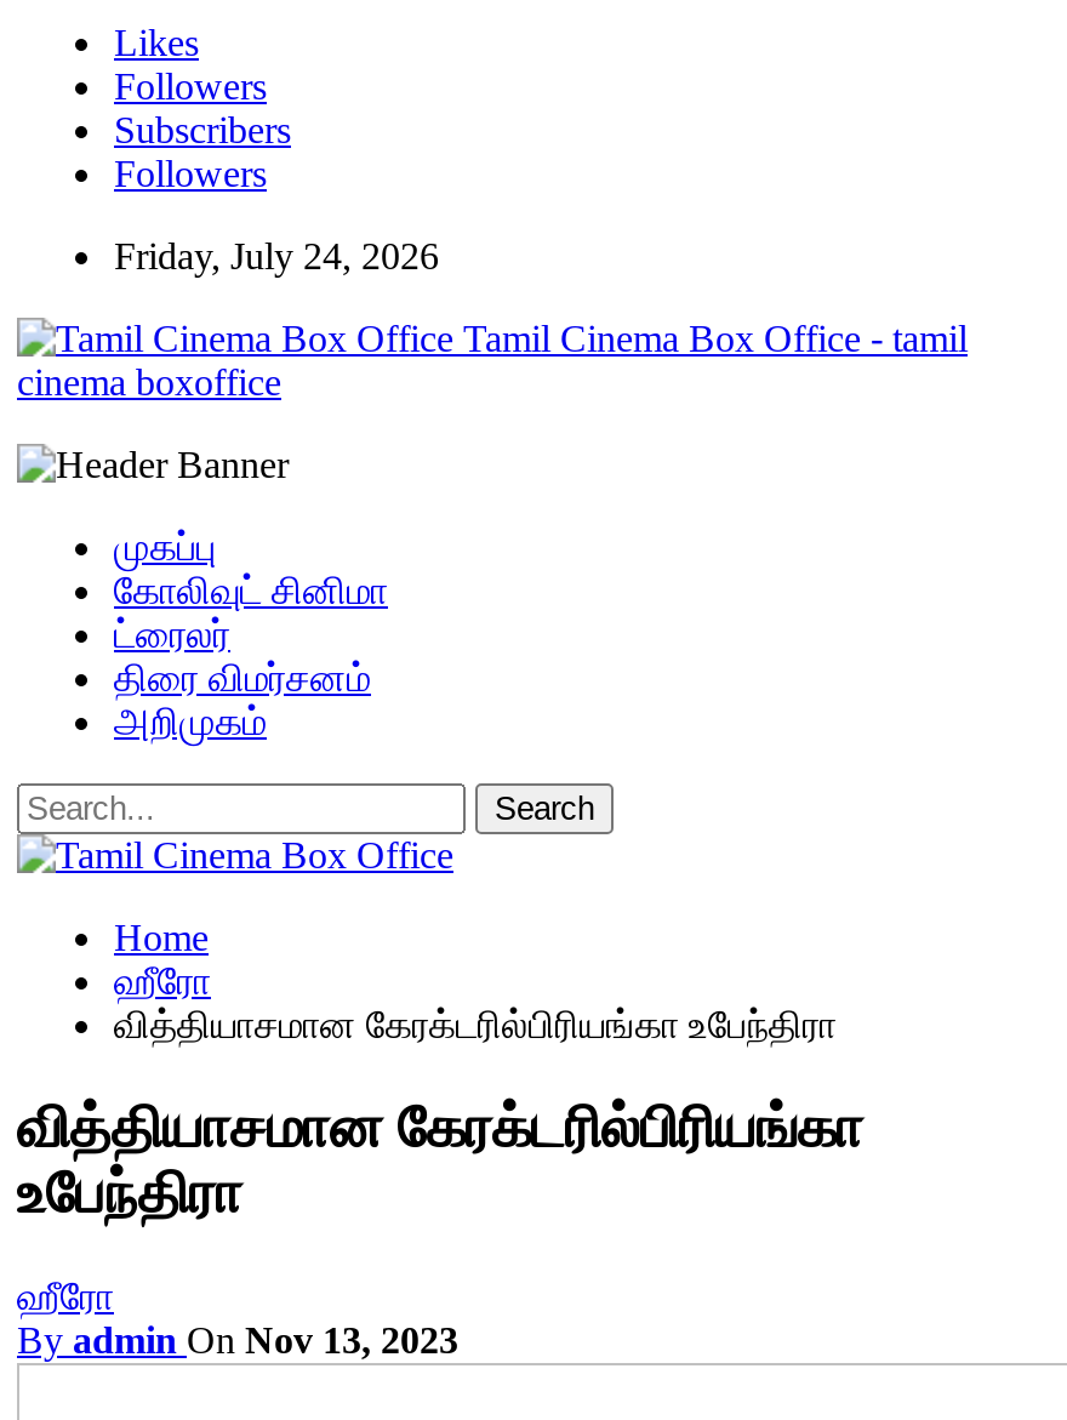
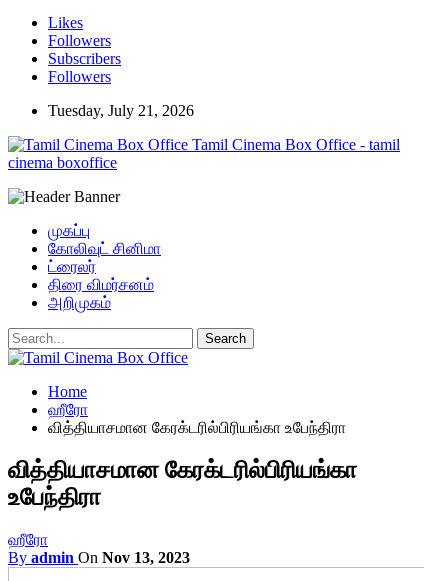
- Friday, July 24, 2026
+ Tuesday, July 21, 2026
